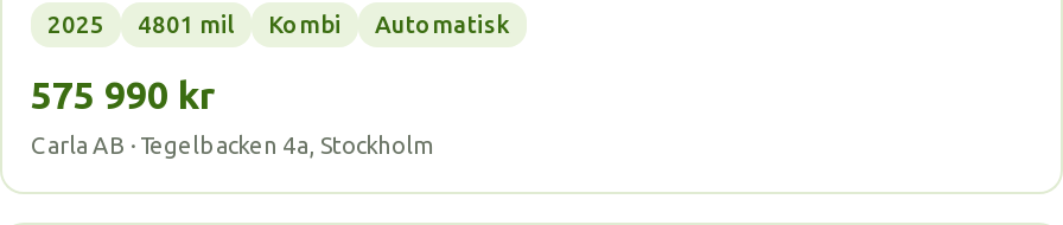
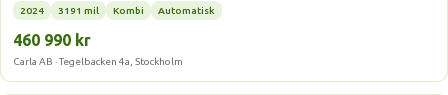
- 2025
- 4801 mil
+ 2024
+ 3191 mil

- 575 990 kr
+ 460 990 kr
